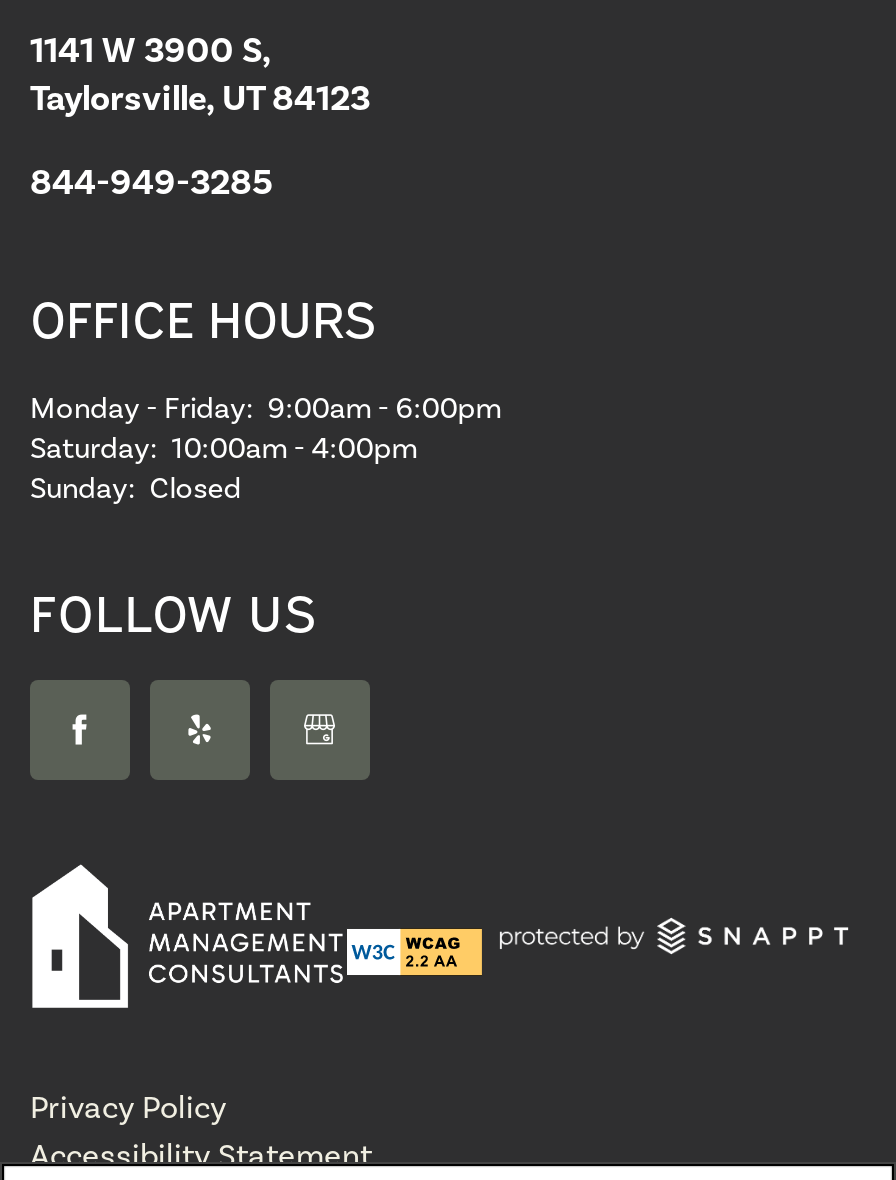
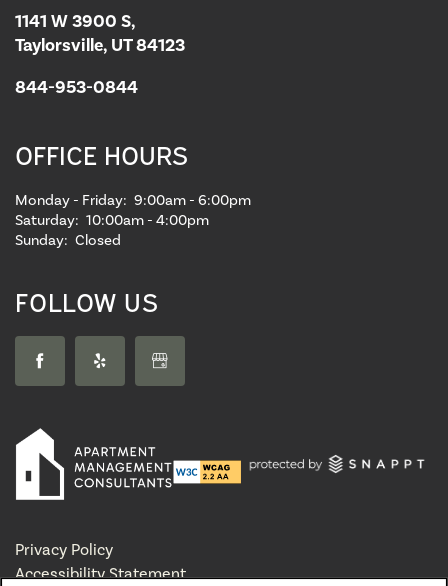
- 844-949-3285
+ 844-953-0844
